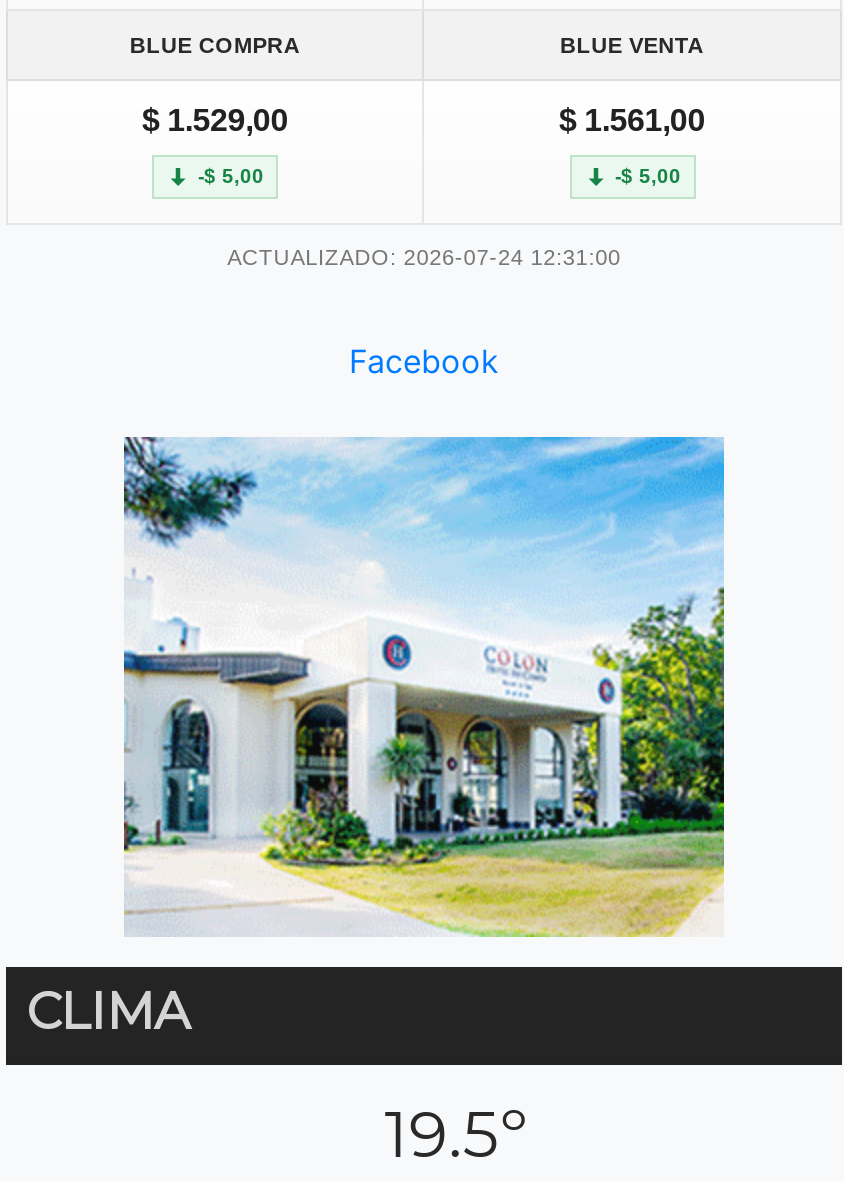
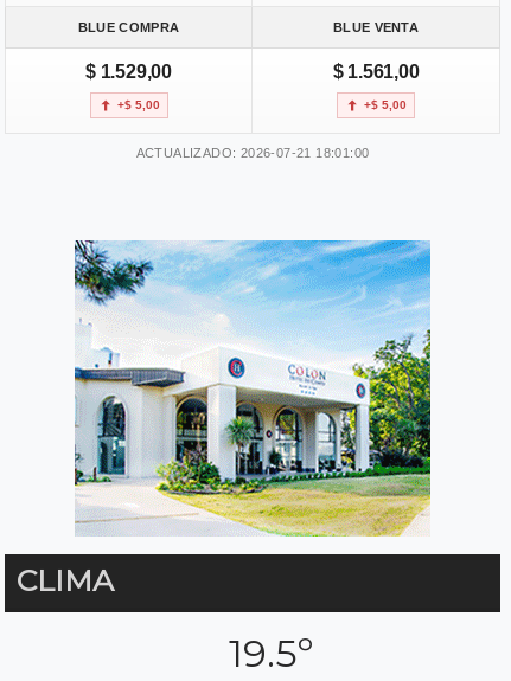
- -$ 5,00
+ +$ 5,00

- -$ 5,00
- ACTUALIZADO: 2026-07-24 12:31:00
- Facebook
+ +$ 5,00
+ ACTUALIZADO: 2026-07-21 18:01:00
